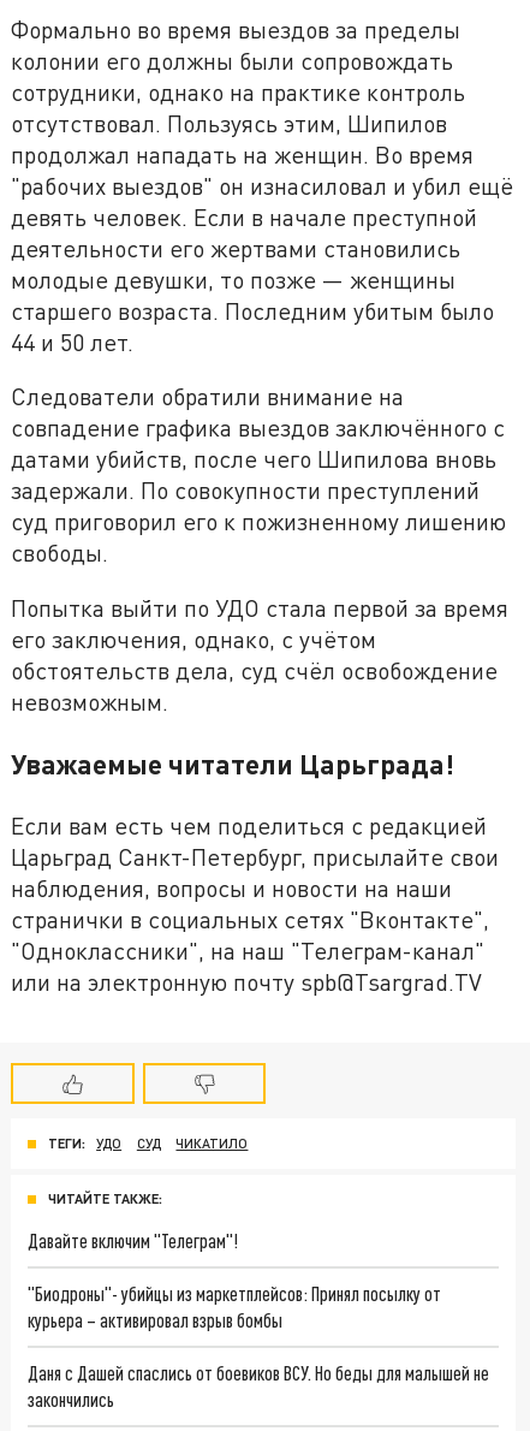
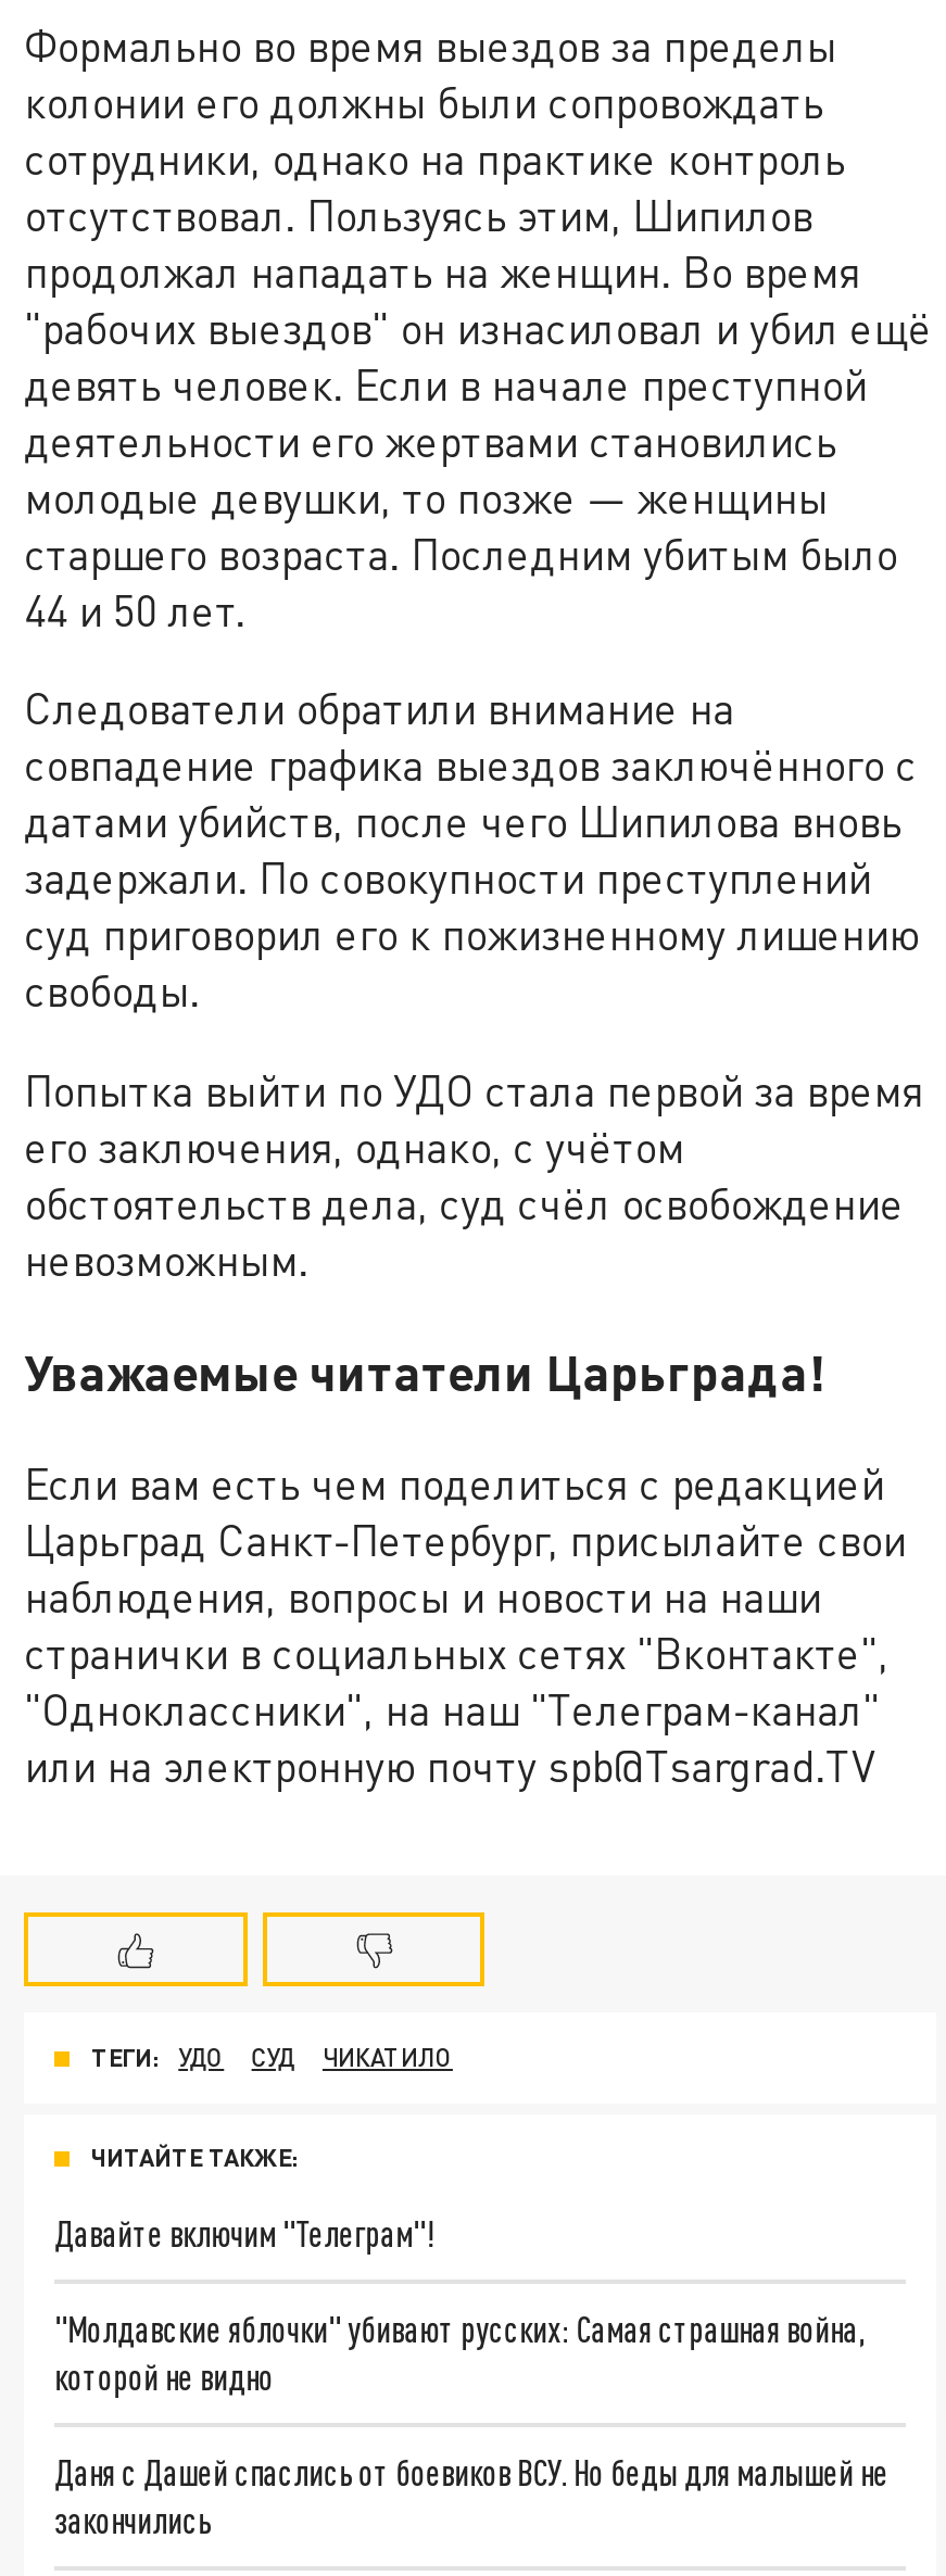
- "Биодроны"- убийцы из маркетплейсов: Принял посылку от
- курьера – активировал взрыв бомбы
+ "Молдавские яблочки" убивают русских: Самая страшная война,
+ которой не видно
